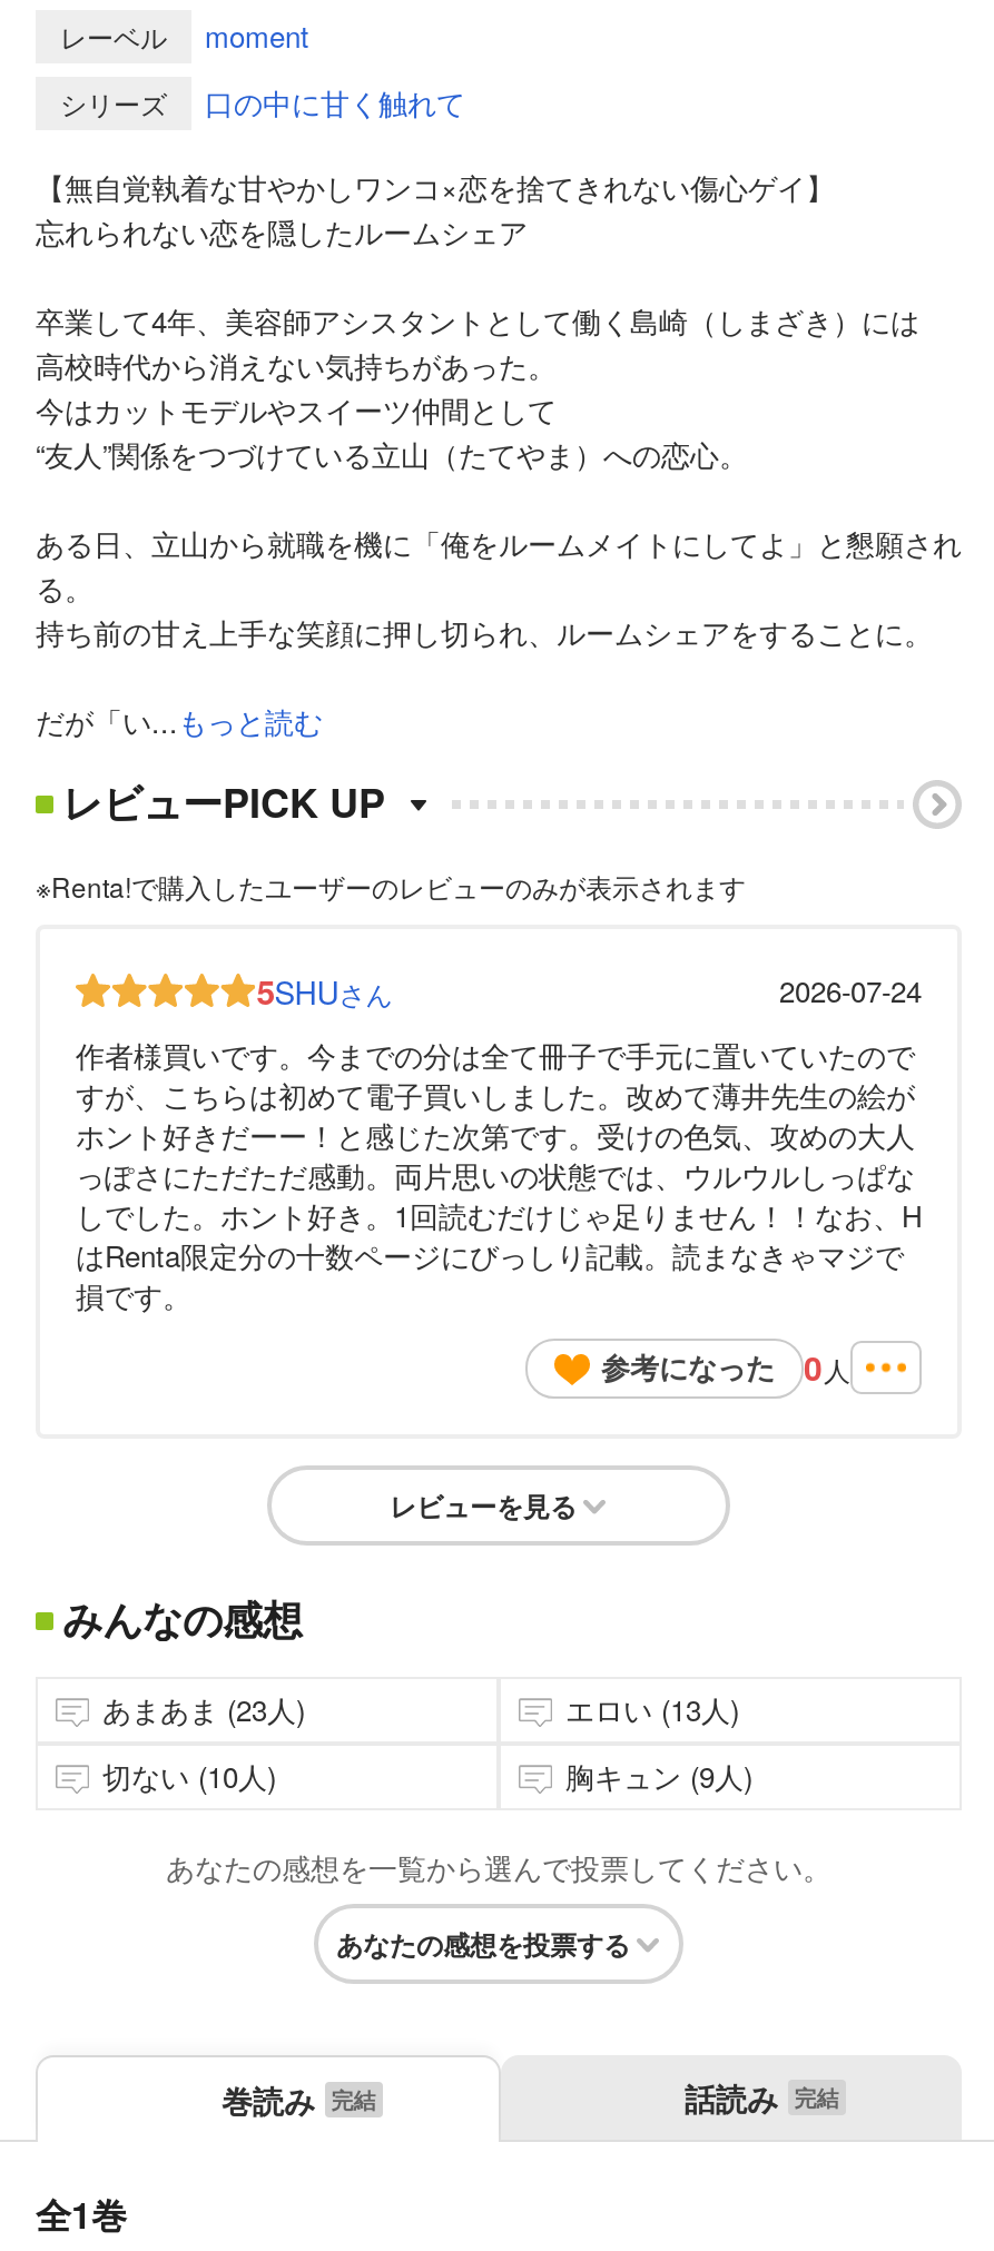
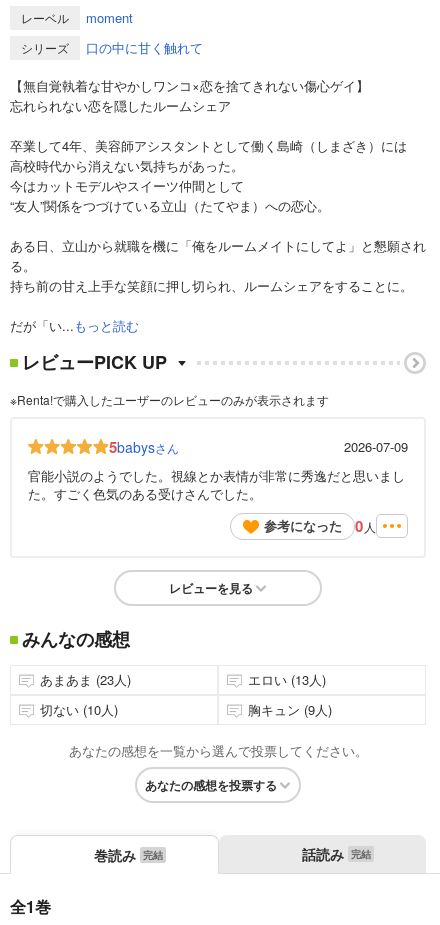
- 5SHUさん
- 2026-07-24
+ 5babysさん
+ 2026-07-09

- 作者様買いです。今までの分は全て冊子で手元に置いていたので
- すが、こちらは初めて電子買いしました。改めて薄井先生の絵が
- ホント好きだーー！と感じた次第です。受けの色気、攻めの大人
- っぽさにただただ感動。両片思いの状態では、ウルウルしっぱな
- しでした。ホント好き。1回読むだけじゃ足りません！！なお、H
- はRenta限定分の十数ページにびっしり記載。読まなきゃマジで
- 損です。
+ 官能小説のようでした。視線とか表情が非常に秀逸だと思いまし
+ た。すごく色気のある受けさんでした。
